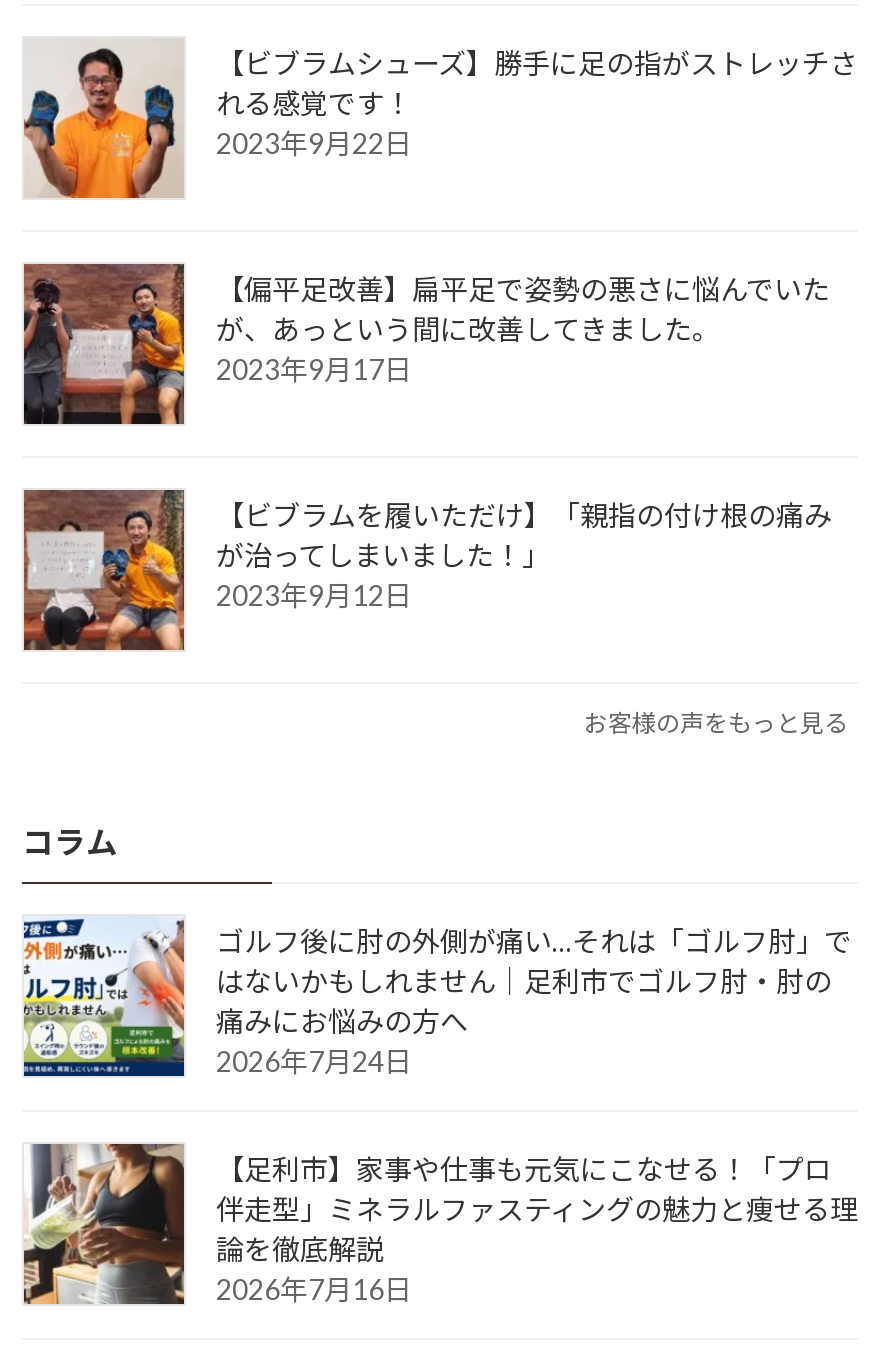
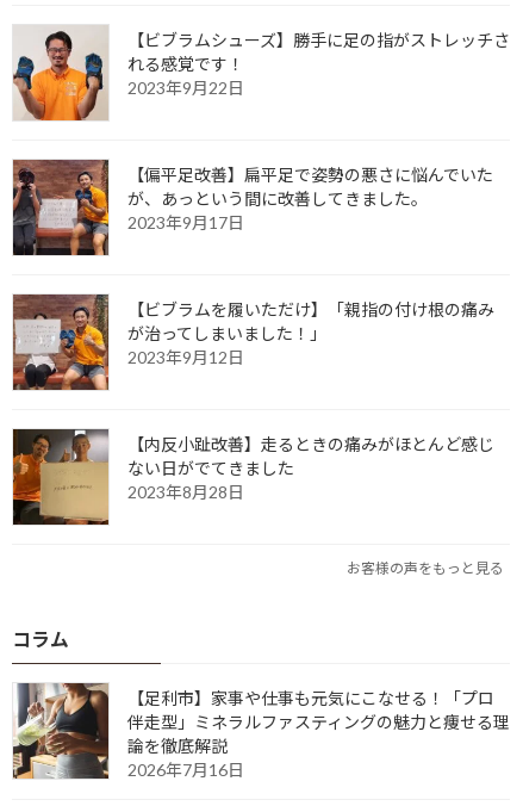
+ [image]
+ 【内反小趾改善】走るときの痛みがほとんど感じ
+ ない日がでてきました
+ 2023年8月28日

moved down: お客様の声をもっと見る | コラム

- [image]
- ゴルフ後に肘の外側が痛い…それは「ゴルフ肘」で
- はないかもしれません｜足利市でゴルフ肘・肘の
- 痛みにお悩みの方へ
- 2026年7月24日
